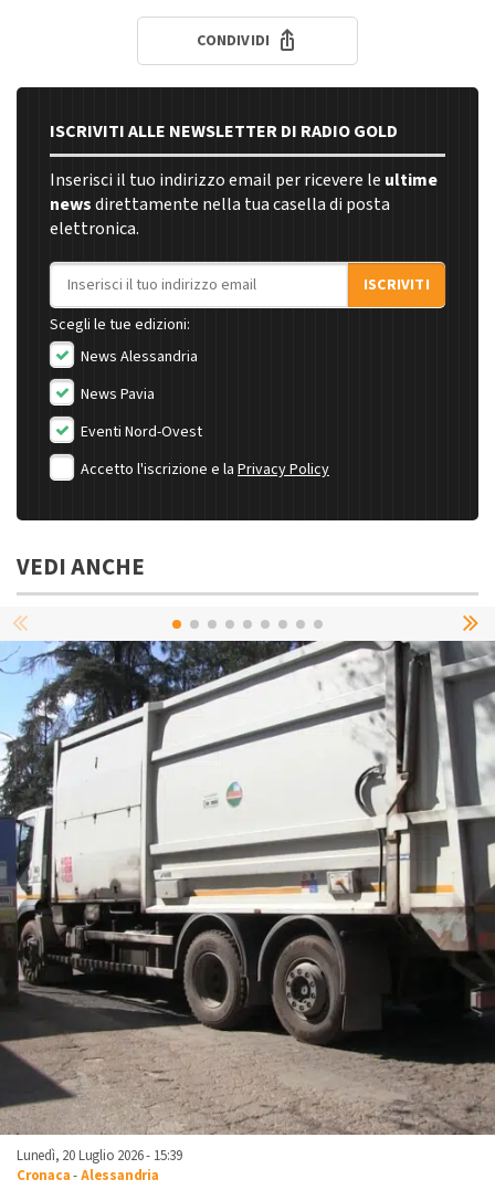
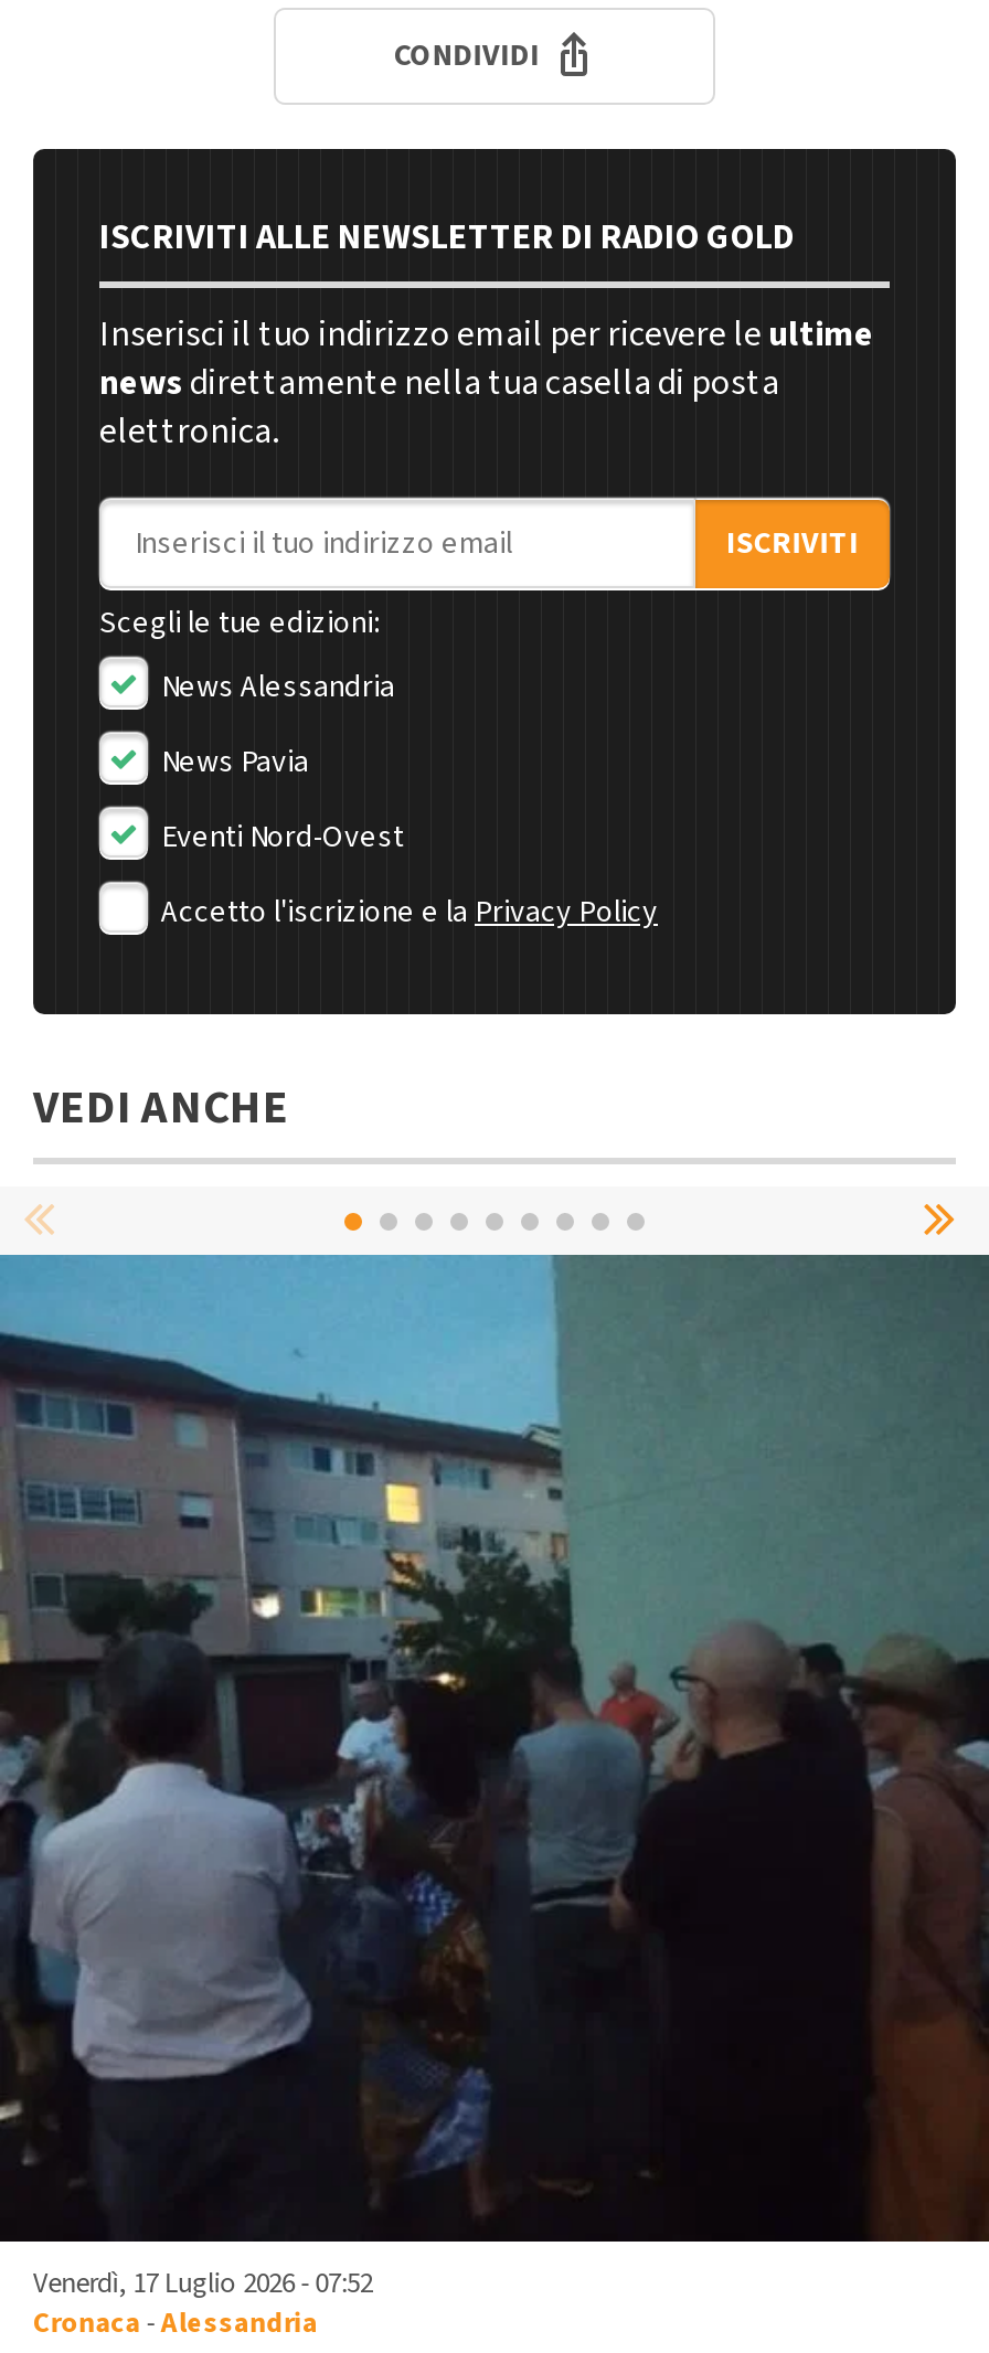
- [image]
- Lunedì, 20 Luglio 2026 - 15:39
+ [image]
+ Venerdì, 17 Luglio 2026 - 07:52
